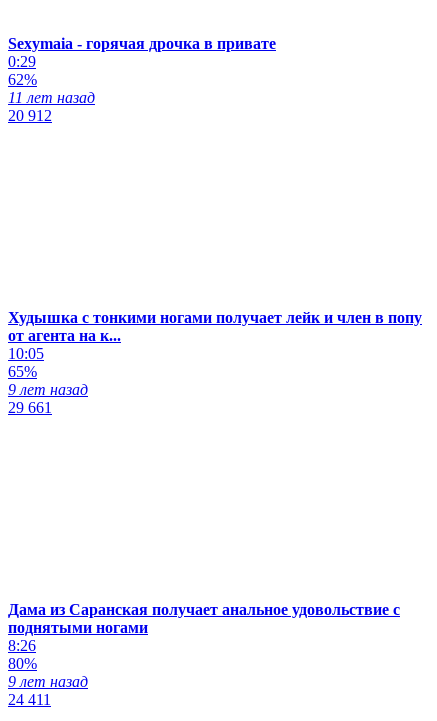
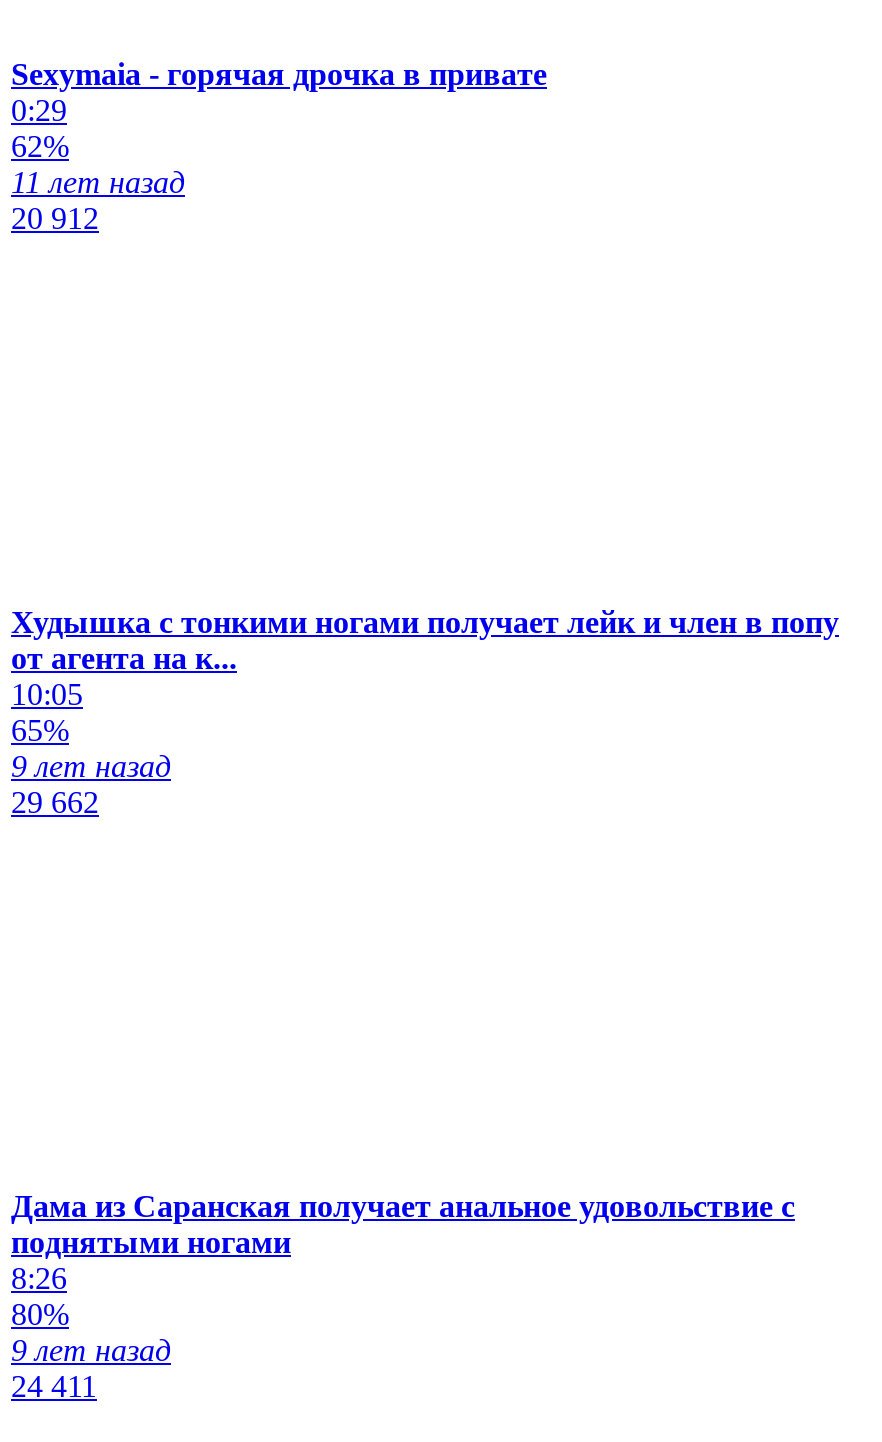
- 29 661
+ 29 662
